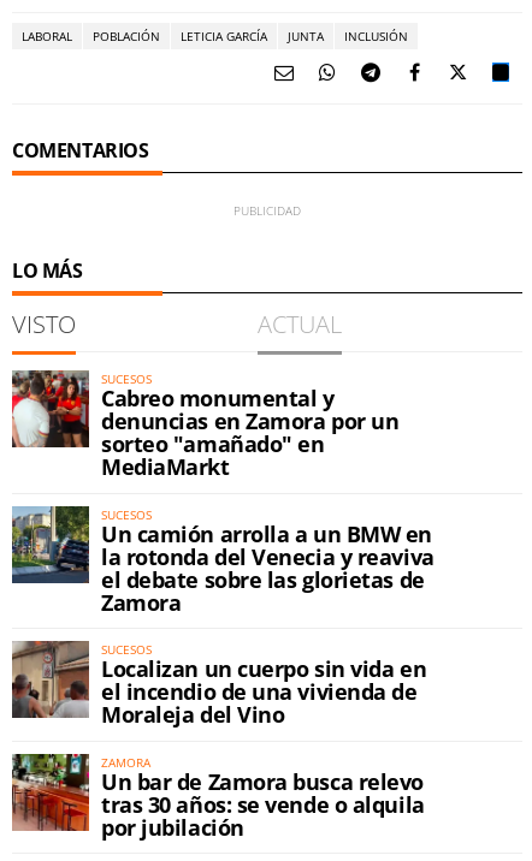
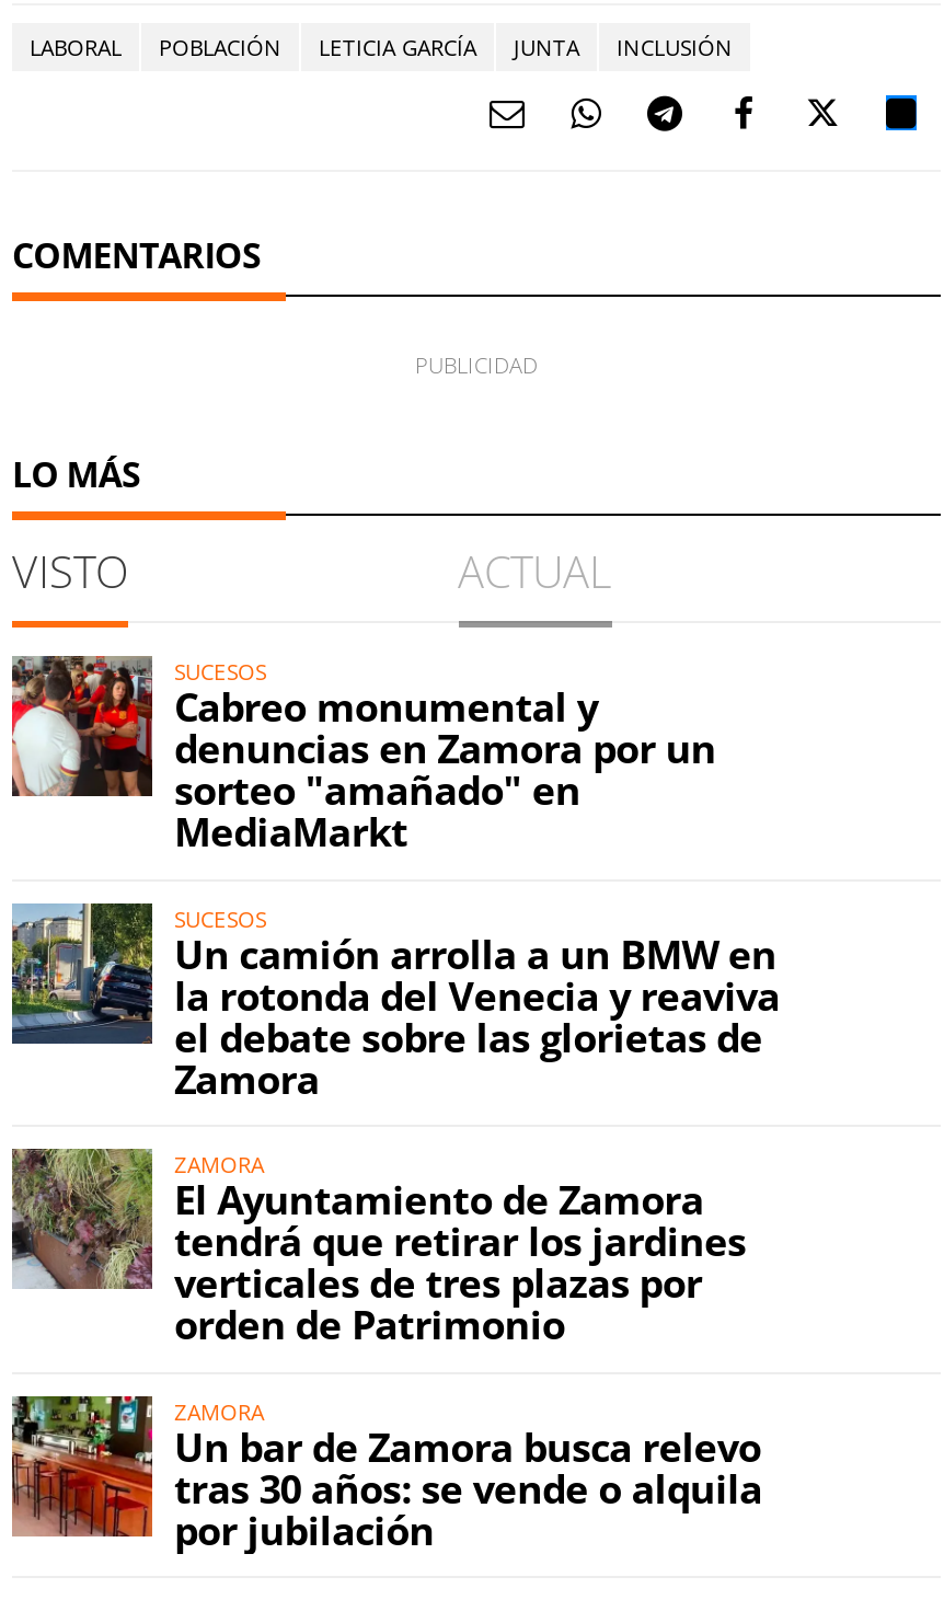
- [image]
- SUCESOS
- Localizan un cuerpo sin vida en
- el incendio de una vivienda de
- Moraleja del Vino
+ [image]
+ ZAMORA
+ El Ayuntamiento de Zamora
+ tendrá que retirar los jardines
+ verticales de tres plazas por
+ orden de Patrimonio
